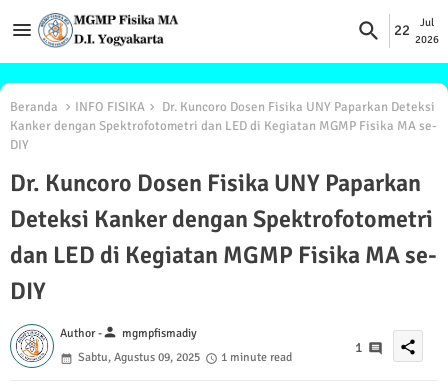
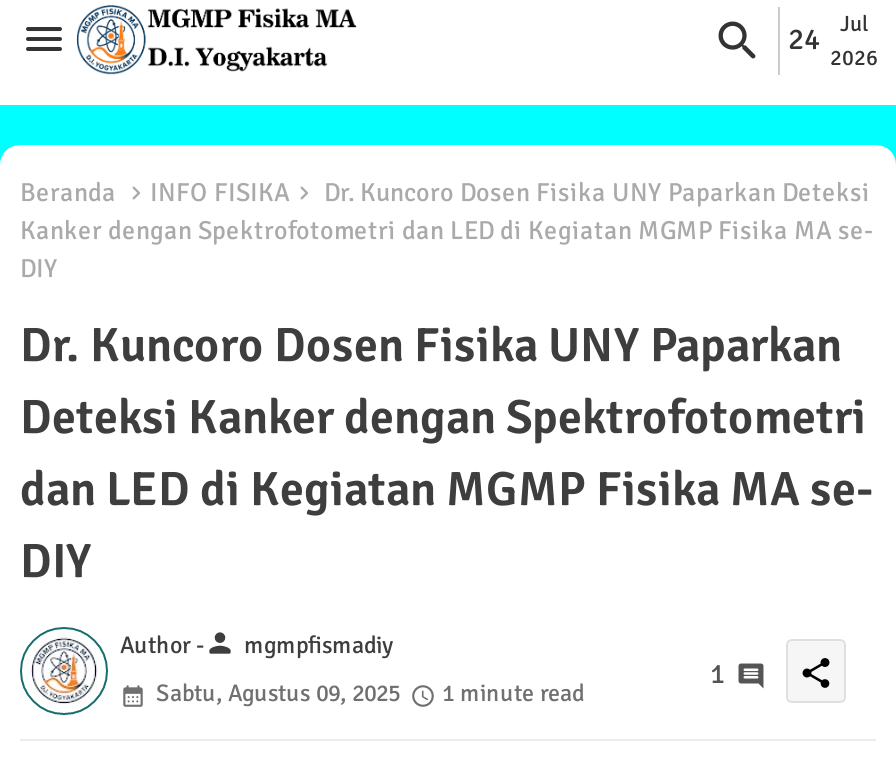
- 22 2026 Jul
+ 24 2026 Jul
